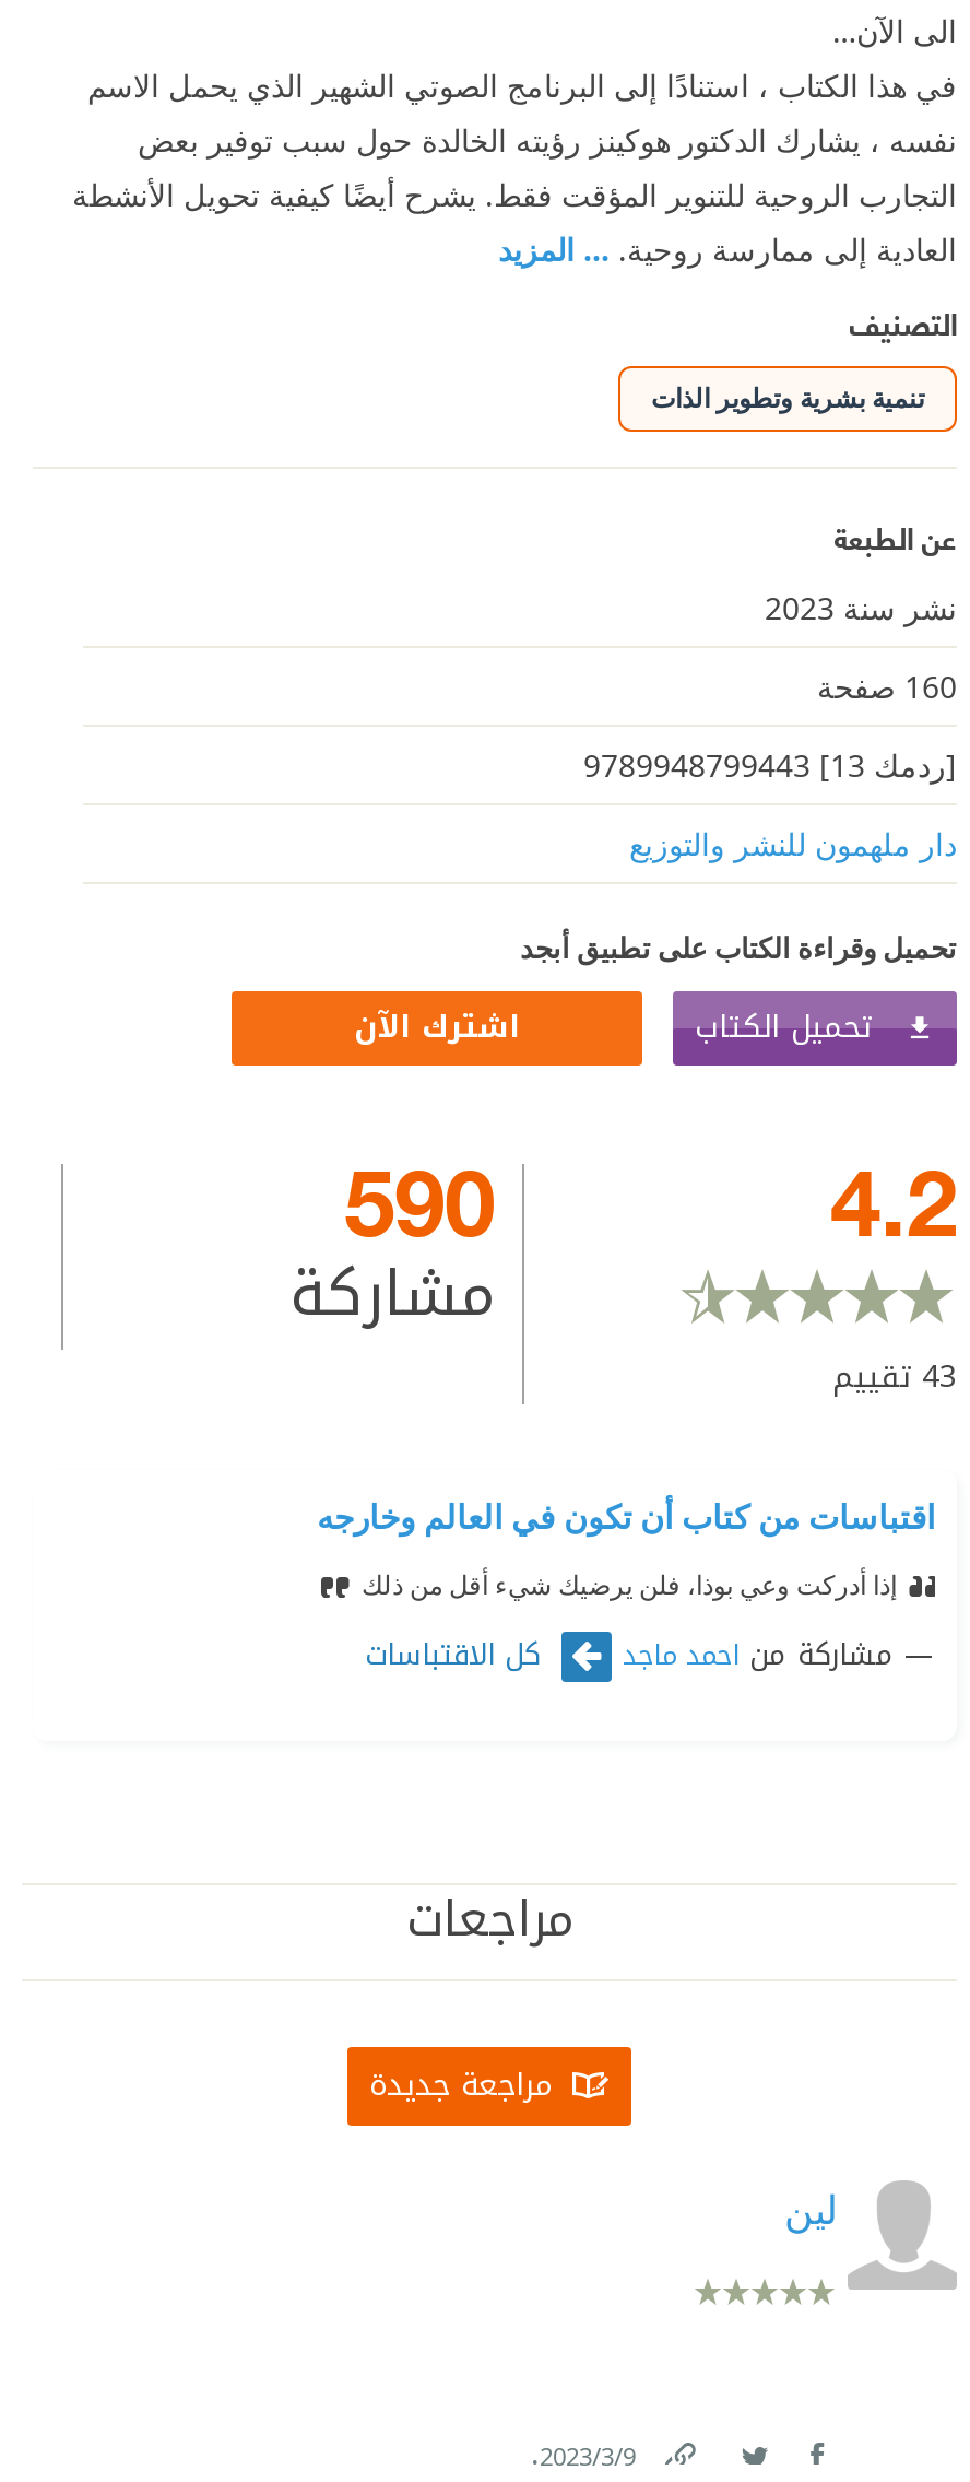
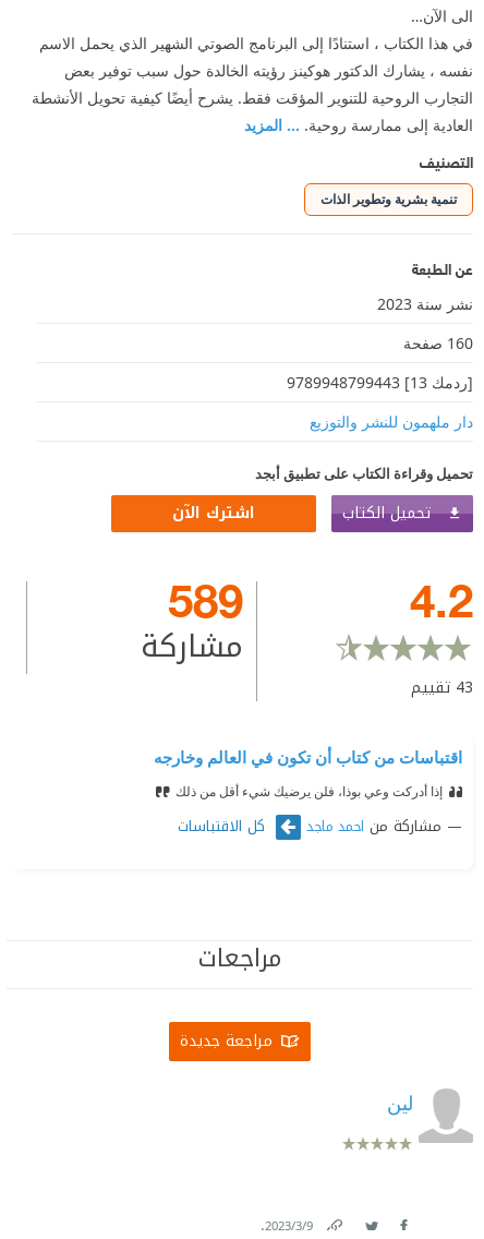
- 590 4.2
+ 589 4.2
